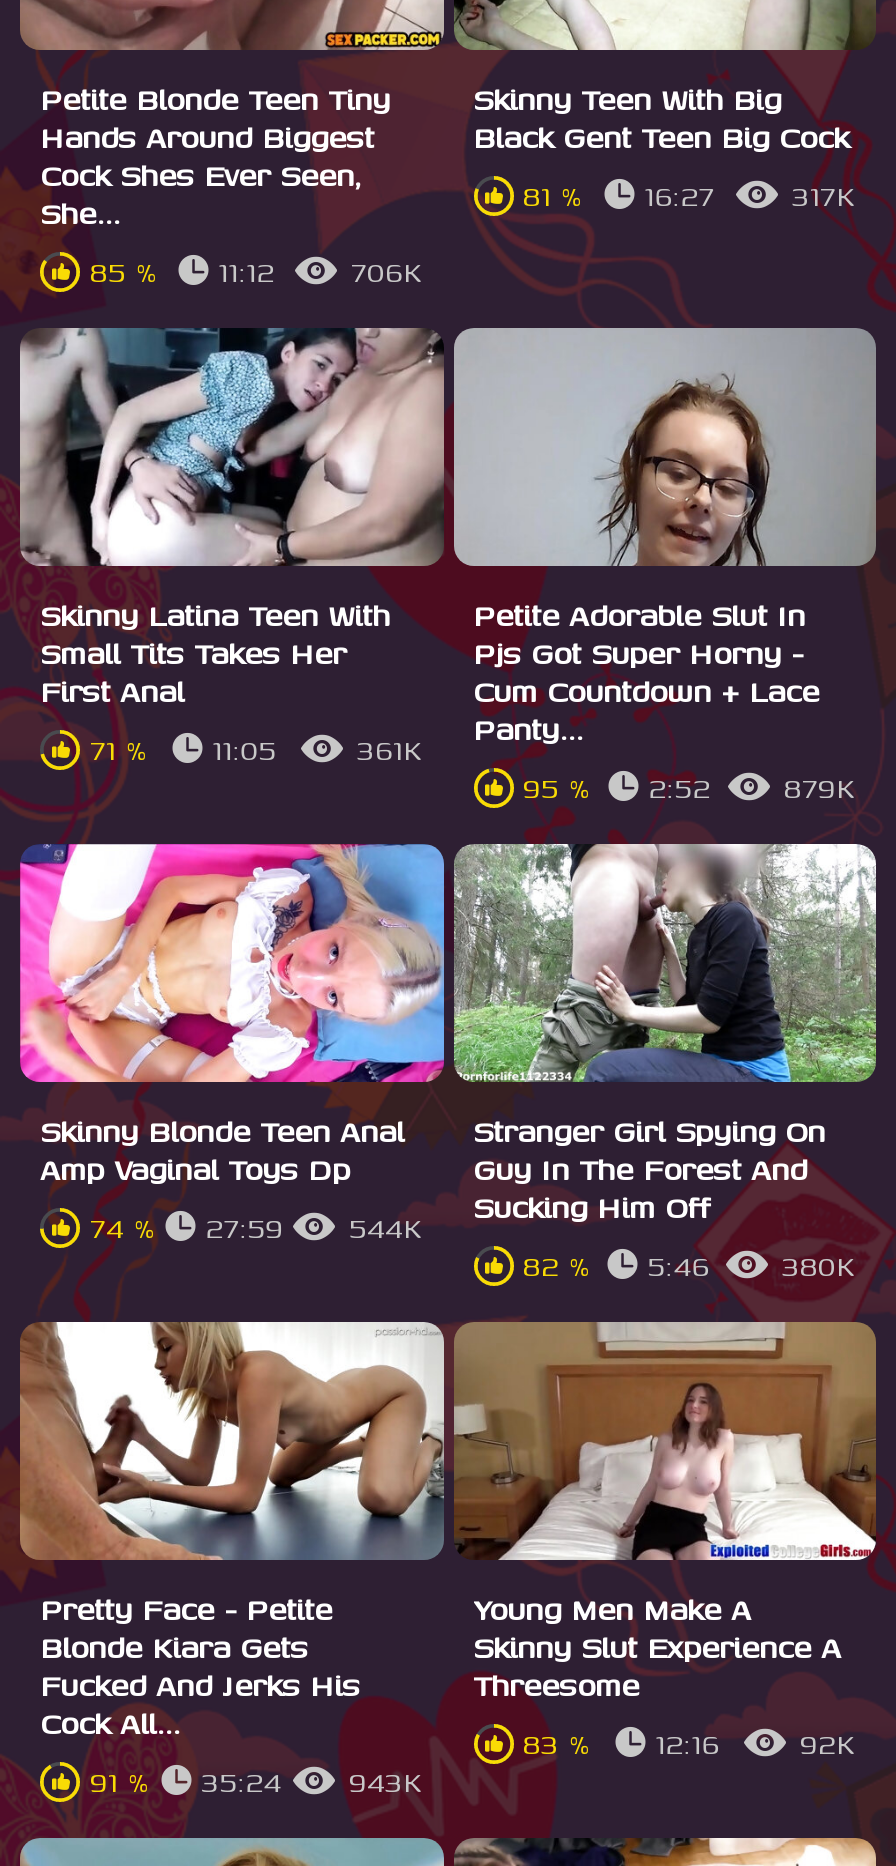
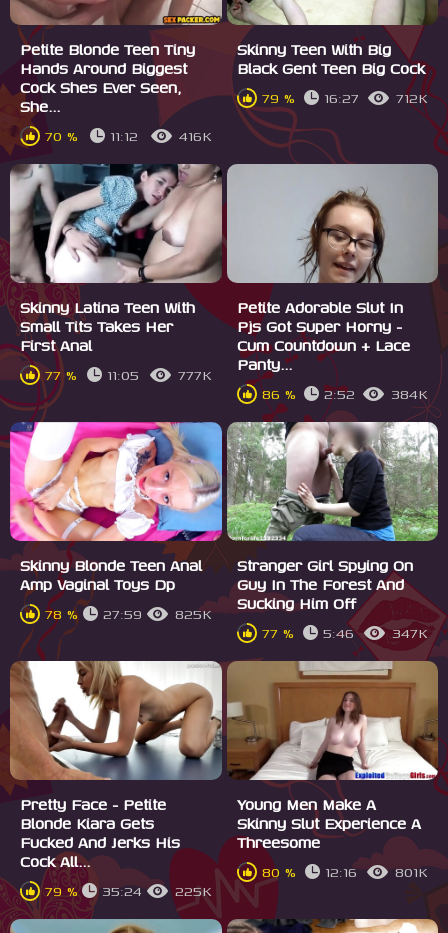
- 81 %
+ 79 %

- 317K
+ 712K

- 85 %
+ 70 %

- 706K
+ 416K

- 71 %
+ 77 %

- 361K
+ 777K

- 95 %
+ 86 %

- 879K
+ 384K

- 74 %
+ 78 %

- 544K
+ 825K

- 82 %
+ 77 %

- 380K
+ 347K

- 83 %
+ 80 %

- 92K
+ 801K

- 91 %
+ 79 %

- 943K
+ 225K
